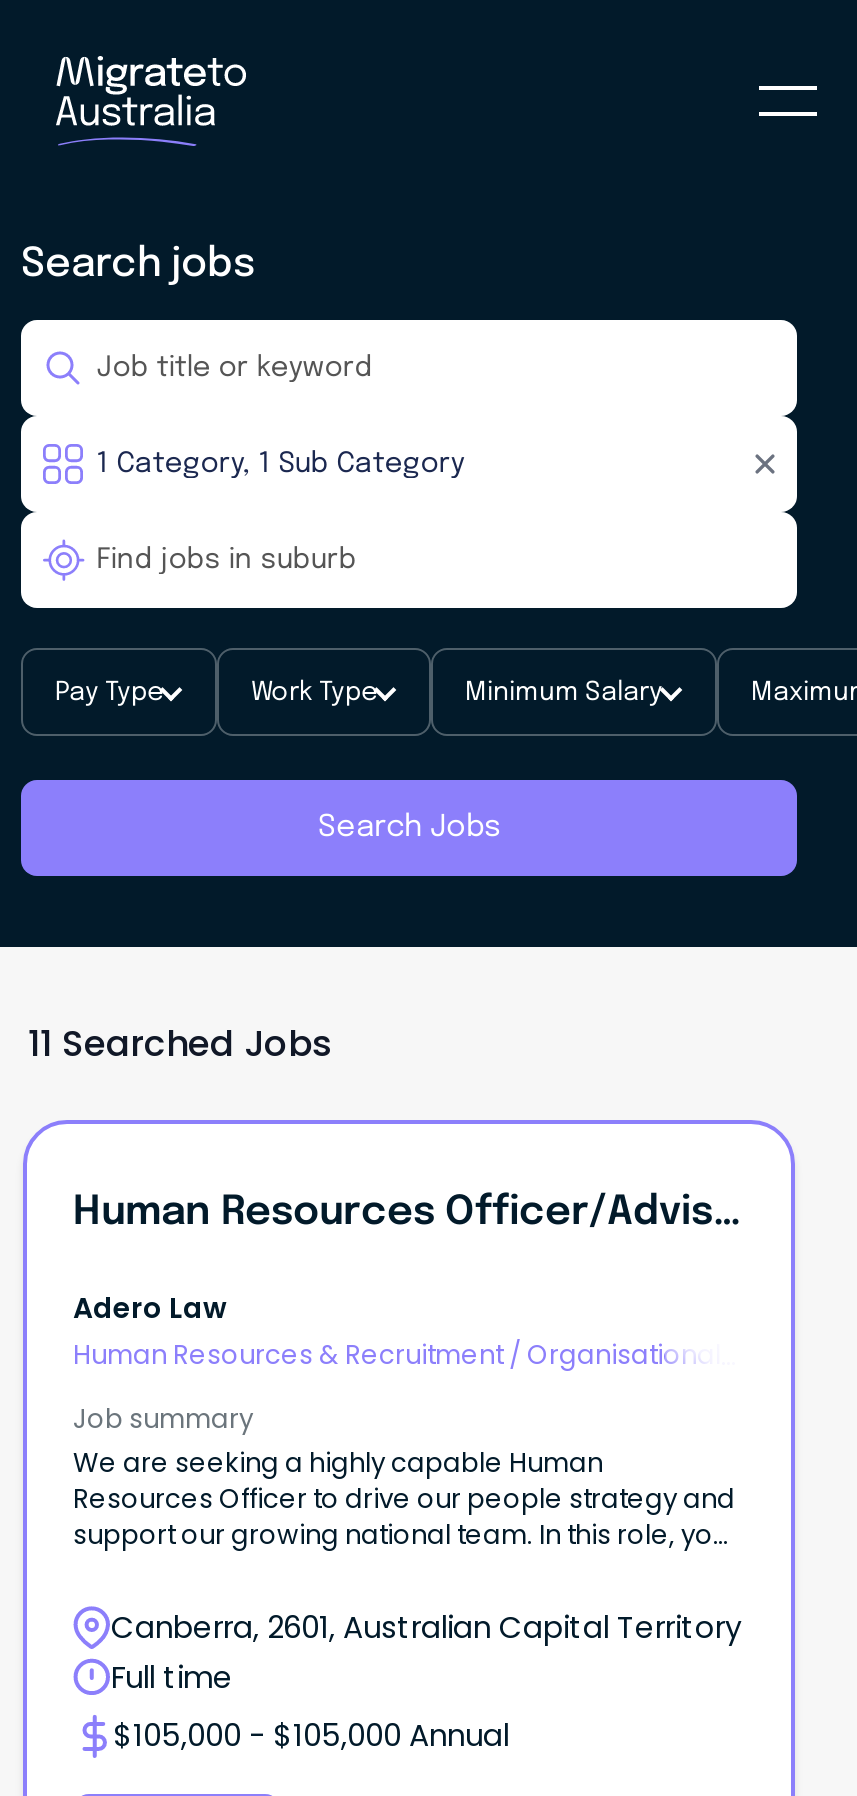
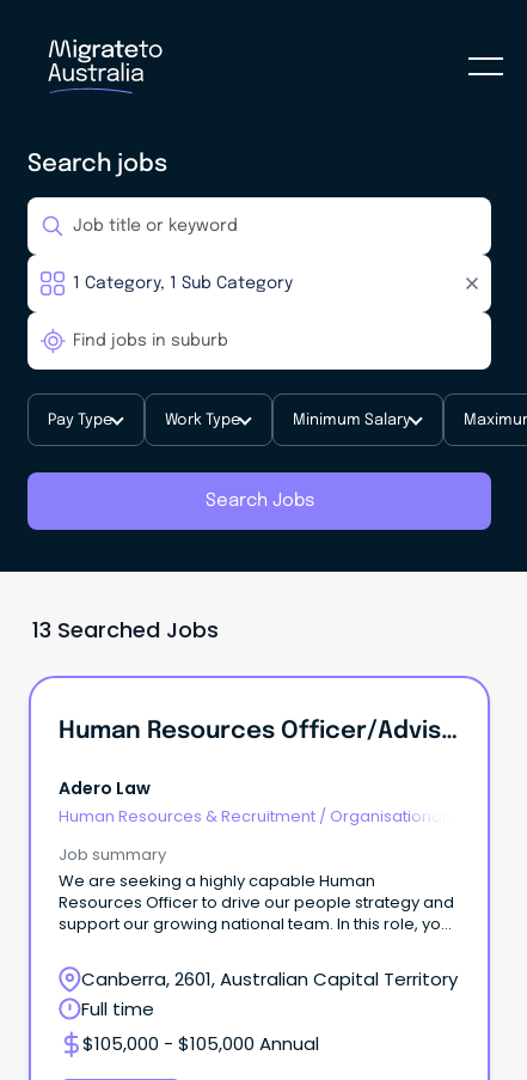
- 11 Searched Jobs
+ 13 Searched Jobs
